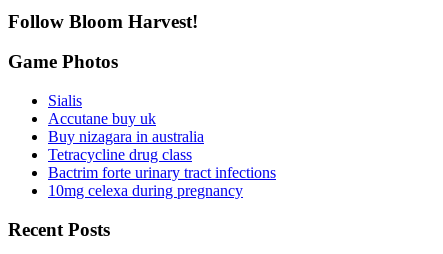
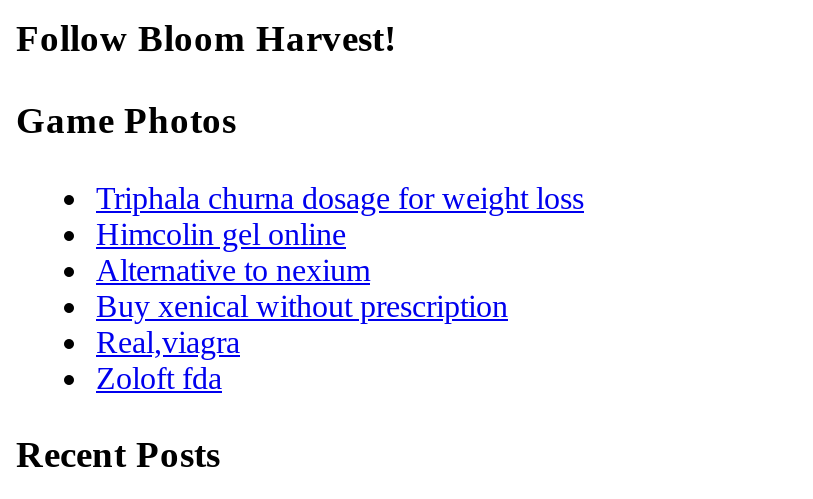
- Sialis
- Accutane buy uk
- Buy nizagara in australia
- Tetracycline drug class
- Bactrim forte urinary tract infections
- 10mg celexa during pregnancy
+ Triphala churna dosage for weight loss
+ Himcolin gel online
+ Alternative to nexium
+ Buy xenical without prescription
+ Real,viagra
+ Zoloft fda
